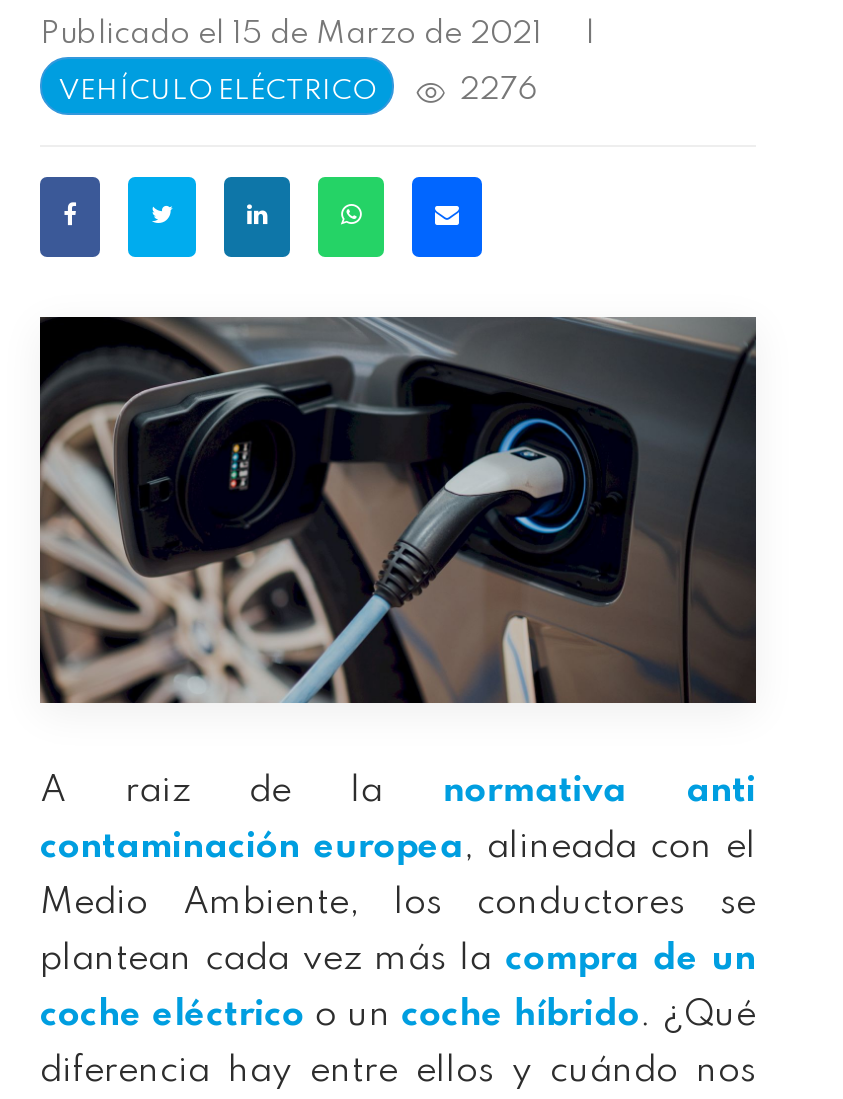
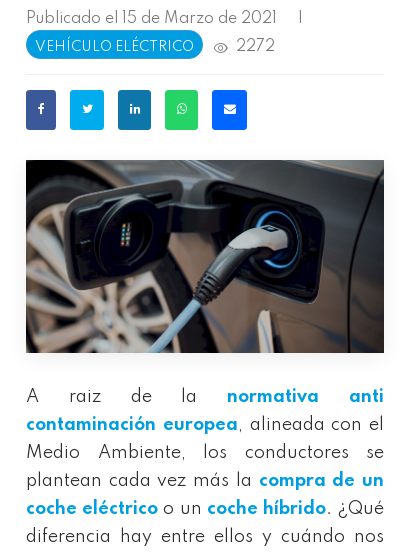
- 2276
+ 2272
